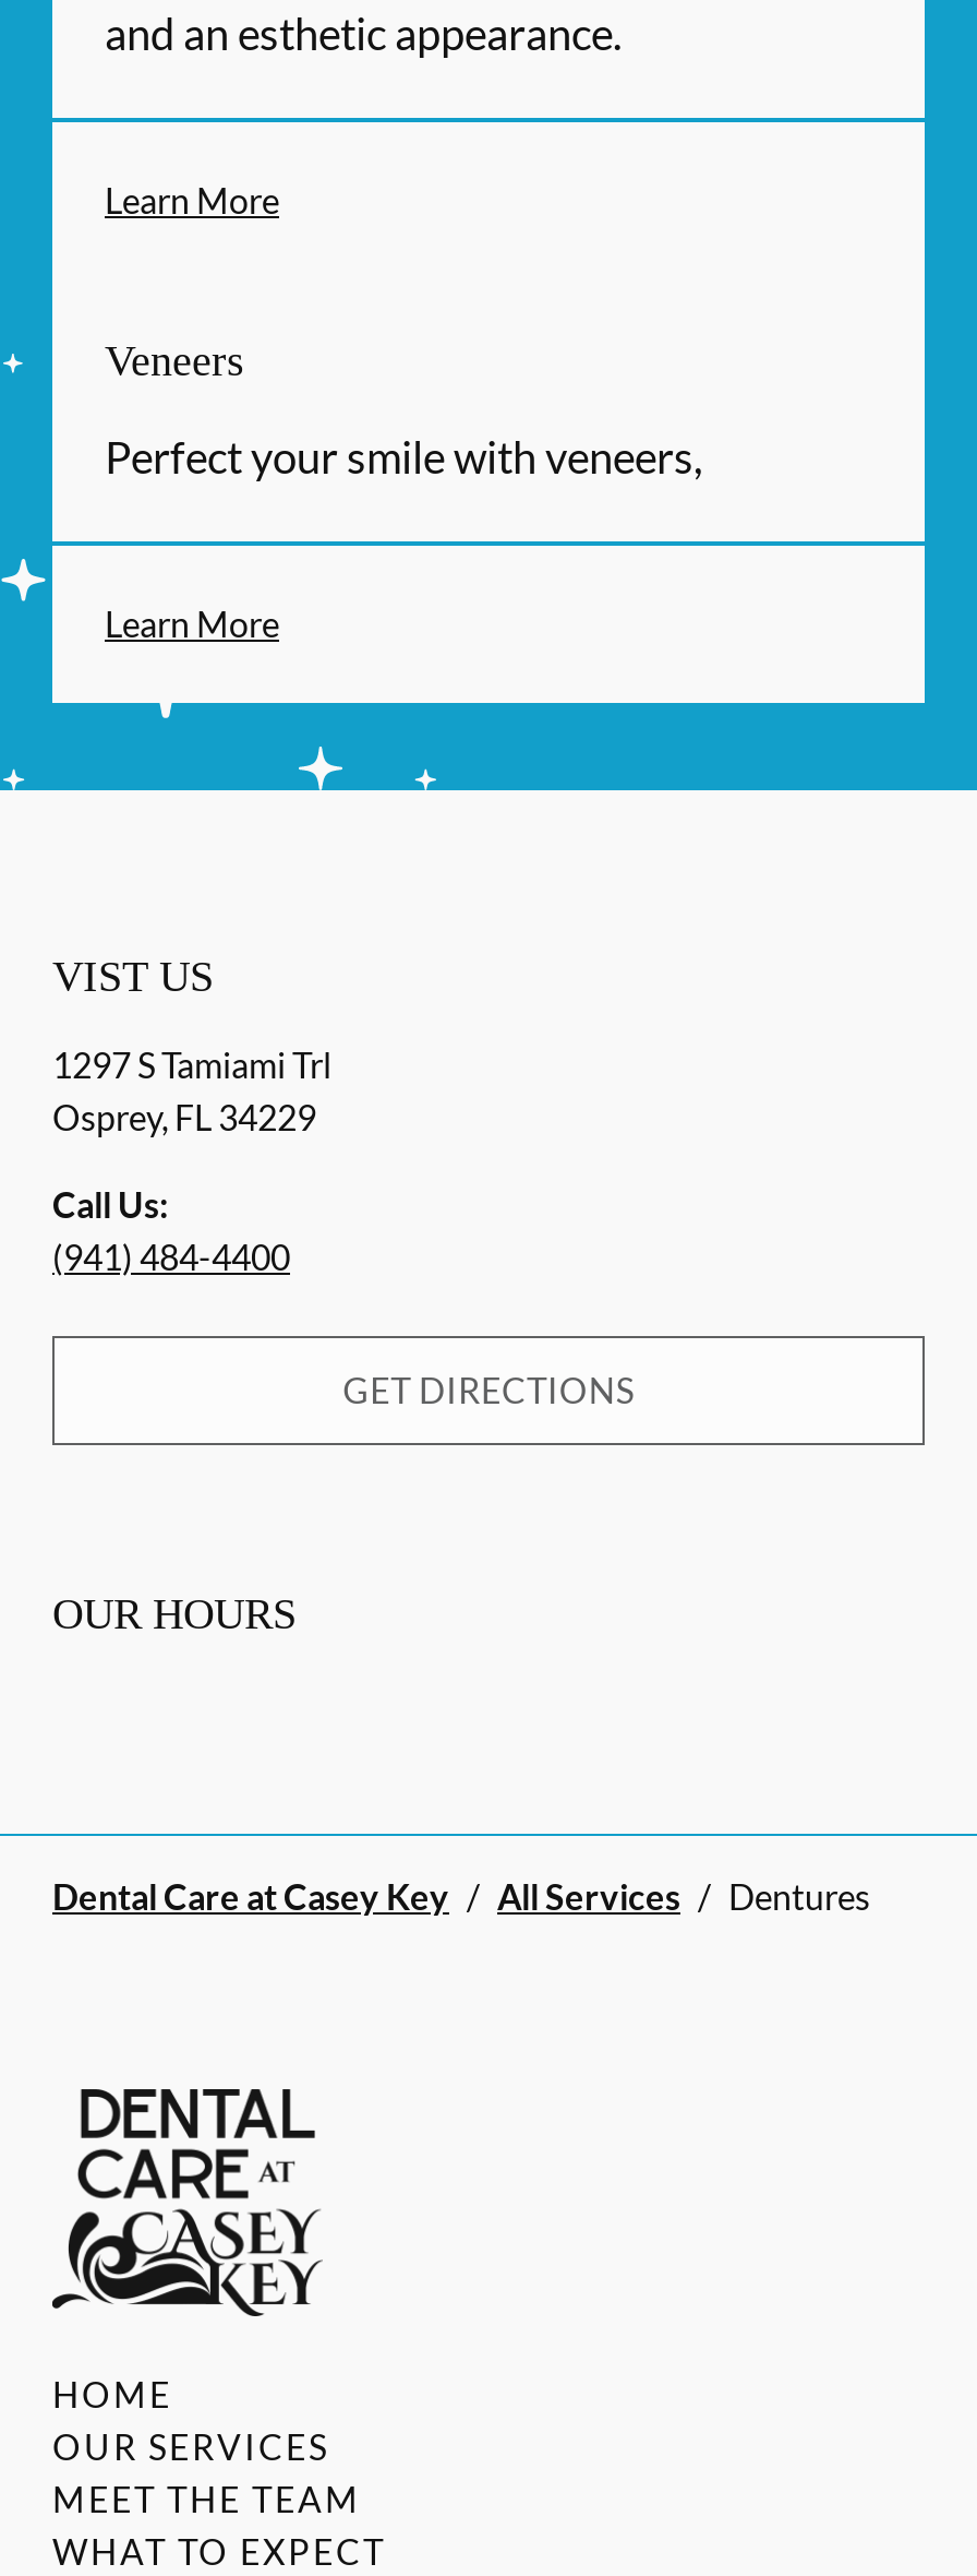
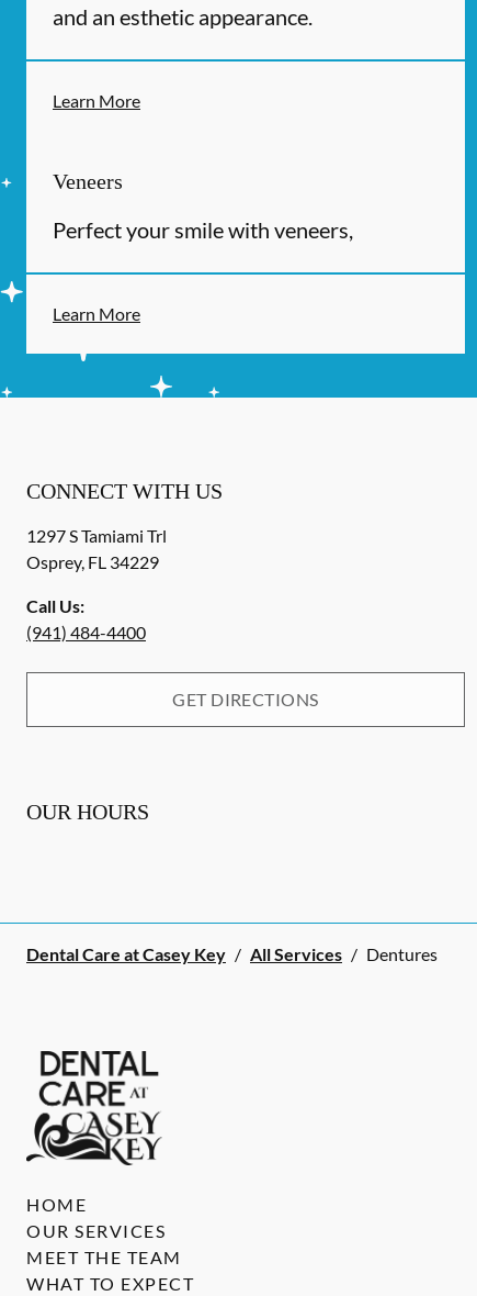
- VIST US
+ CONNECT WITH US
